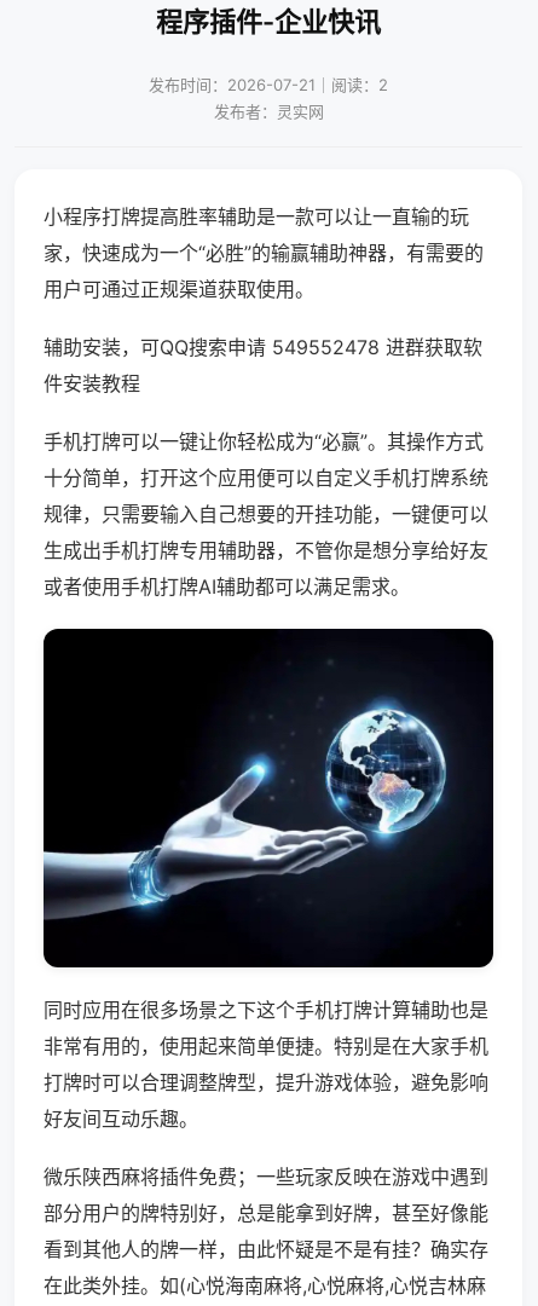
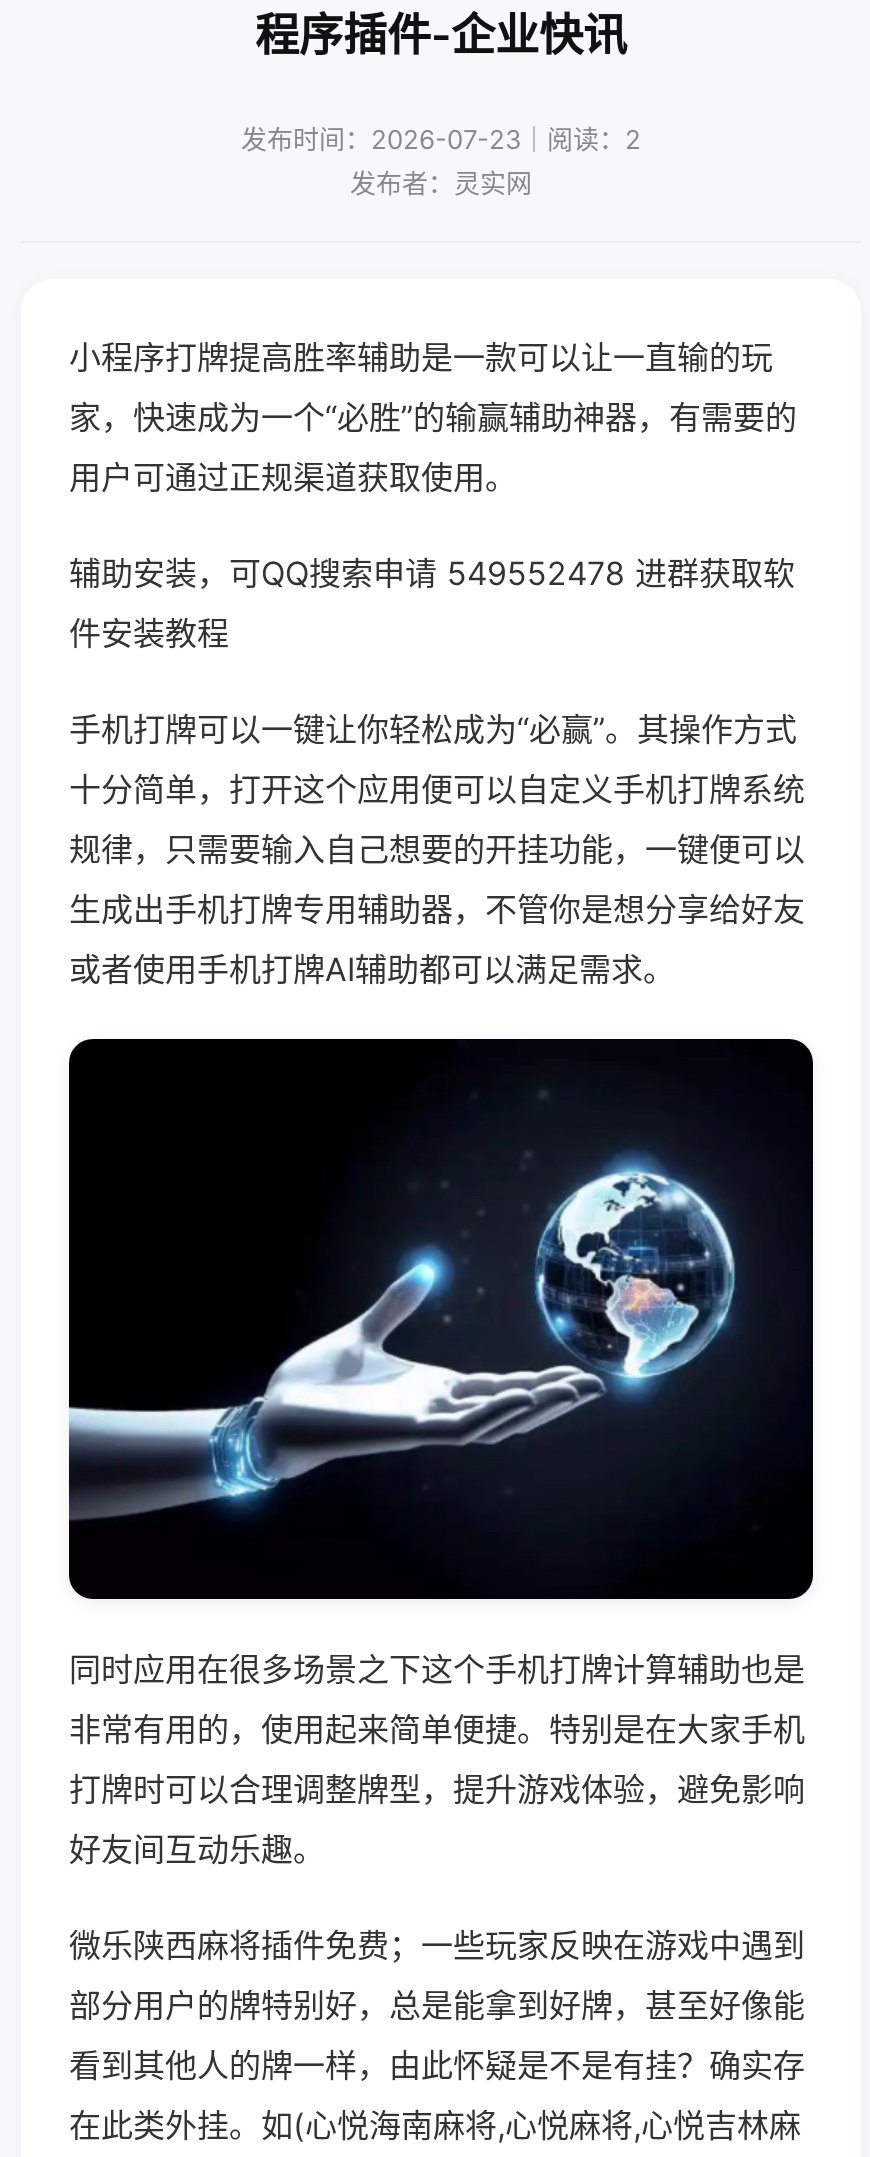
- 发布时间：2026-07-21｜阅读：2
+ 发布时间：2026-07-23｜阅读：2
